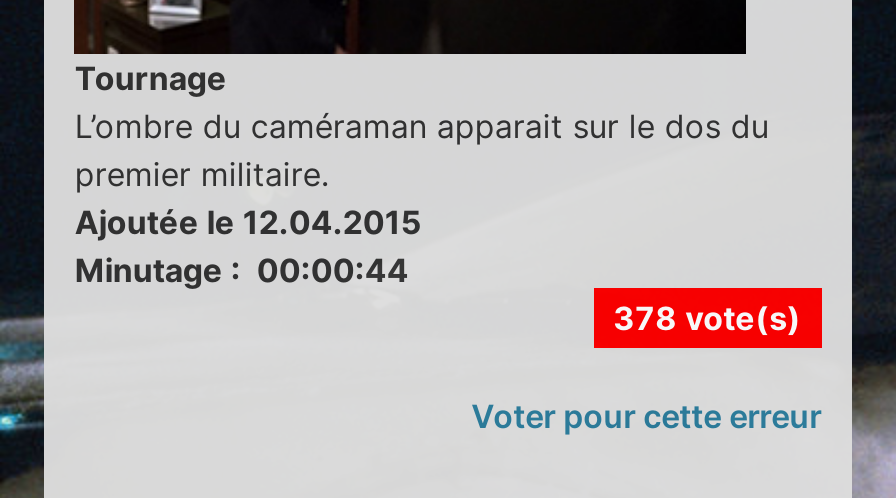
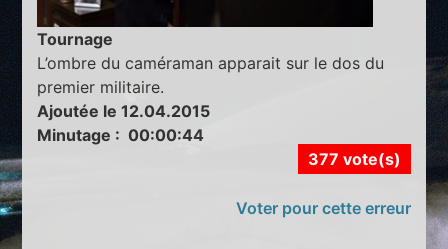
- 378 vote(s)
+ 377 vote(s)
